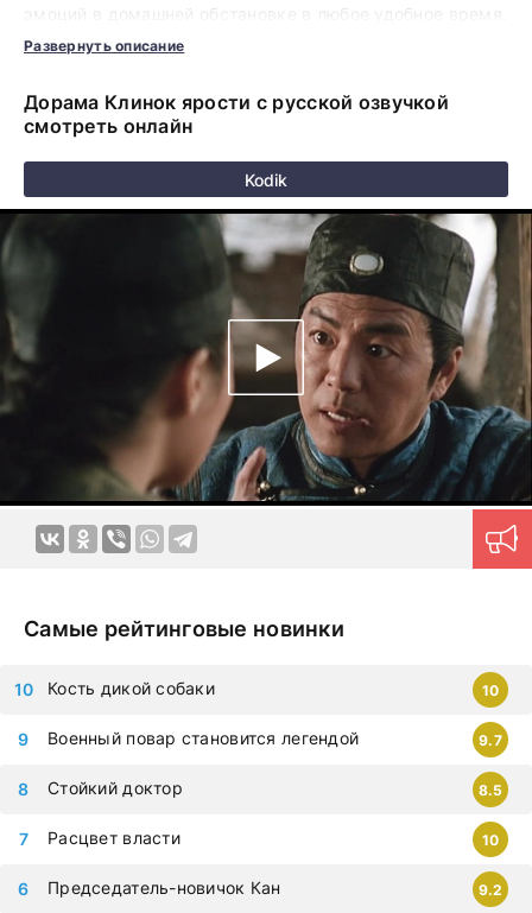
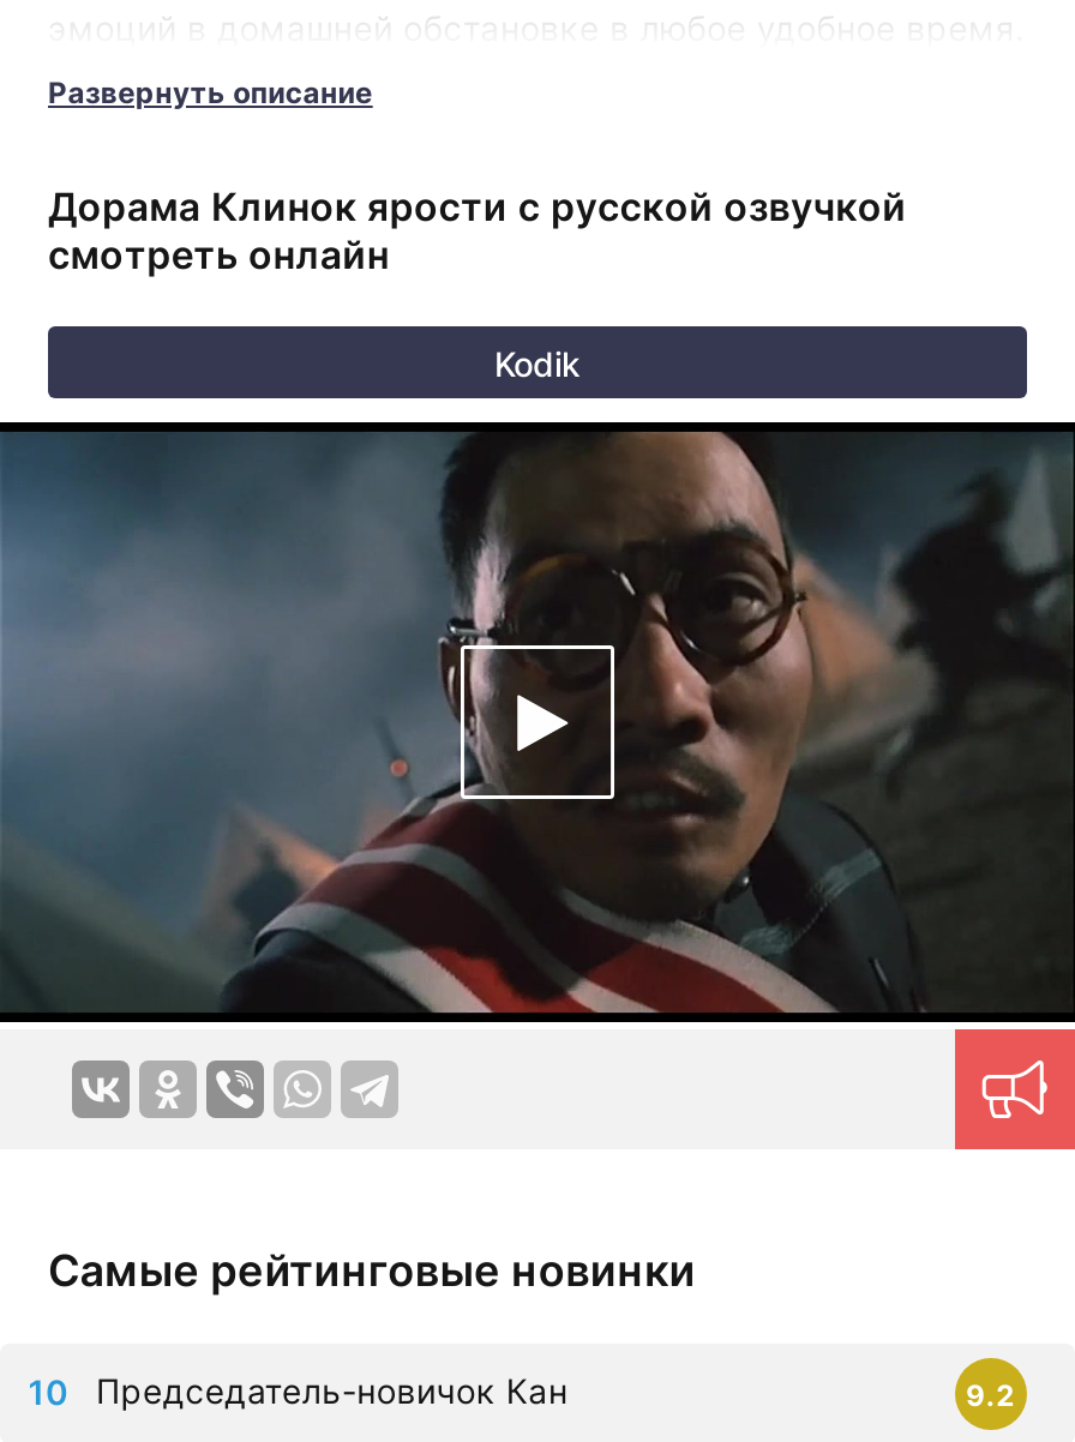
- [image]
+ [image]

- Кость дикой собаки
- 10

- Военный повар становится легендой
- 9.7

- Стойкий доктор
- 8.5

- Расцвет власти
- 10
